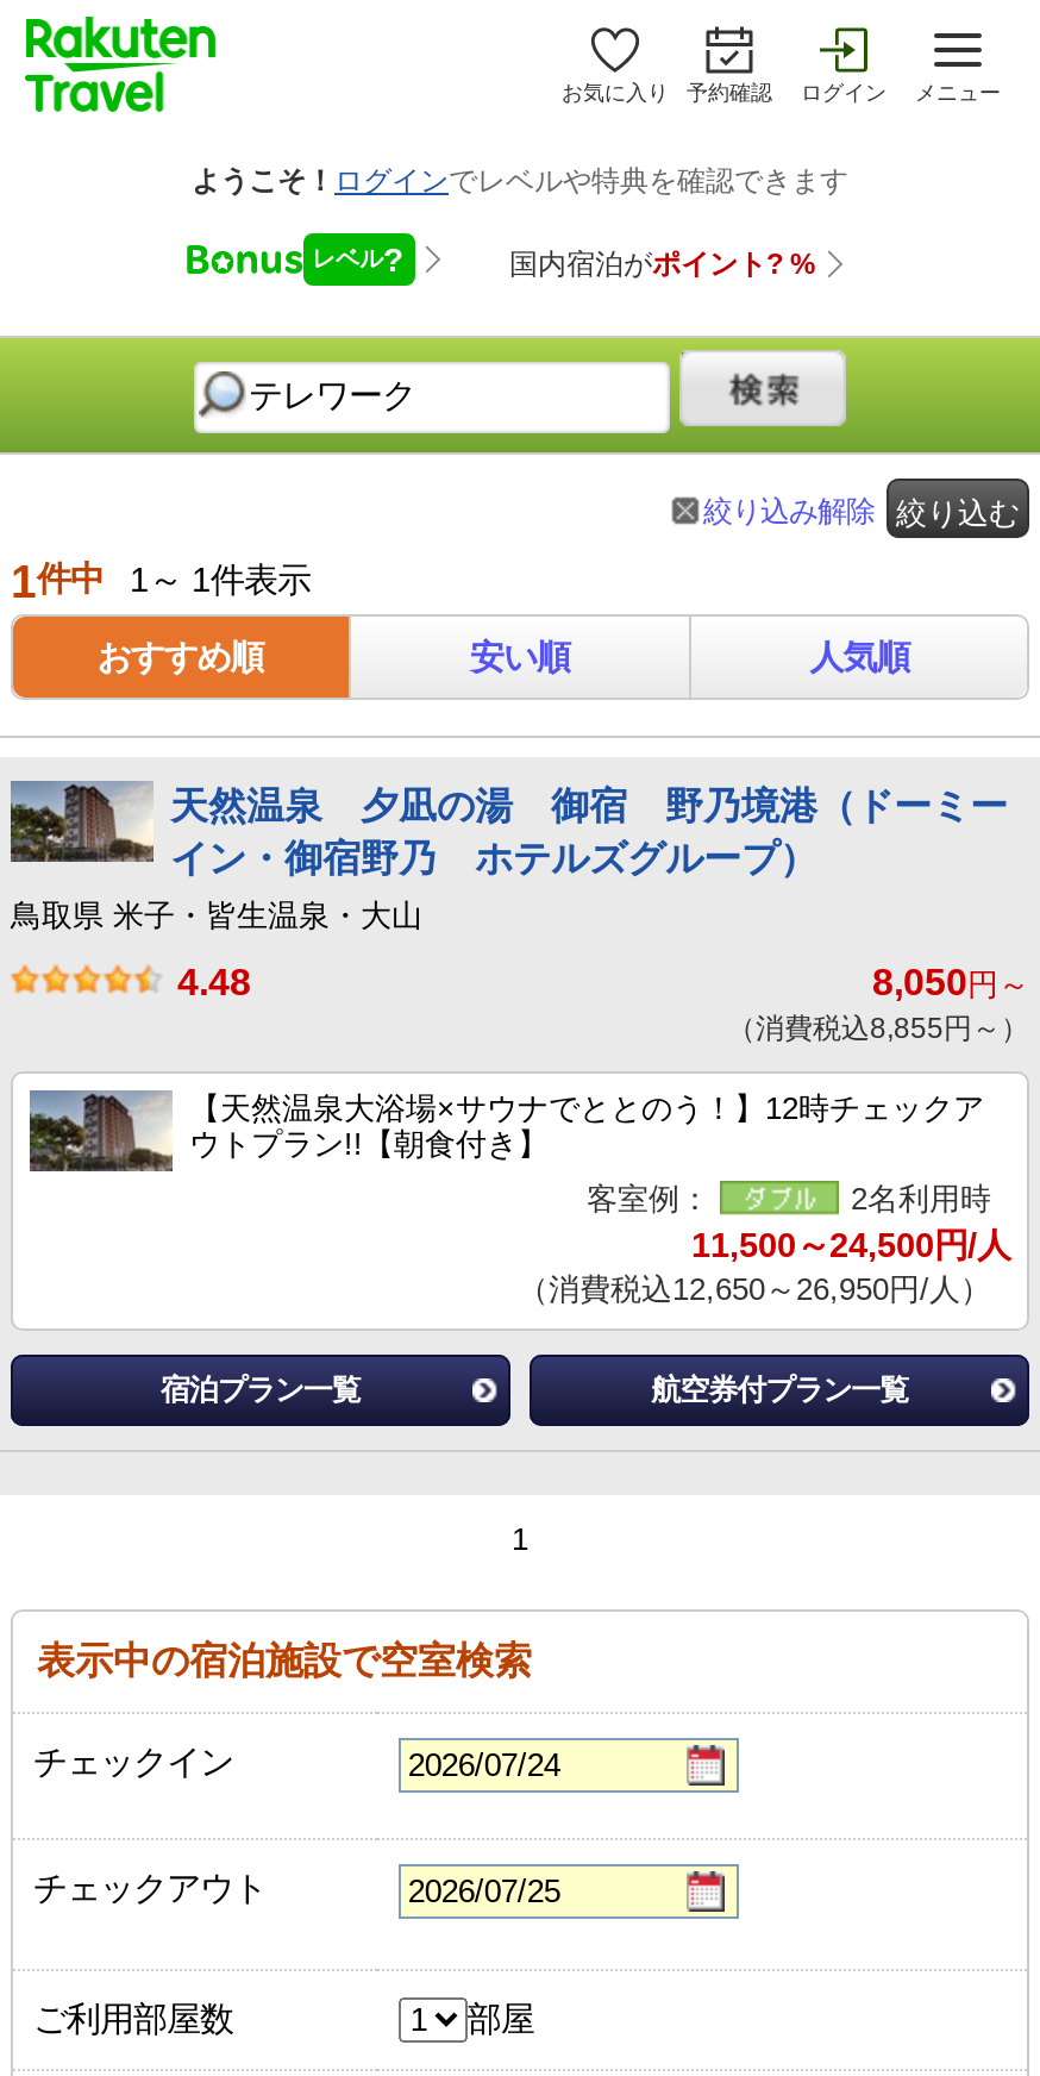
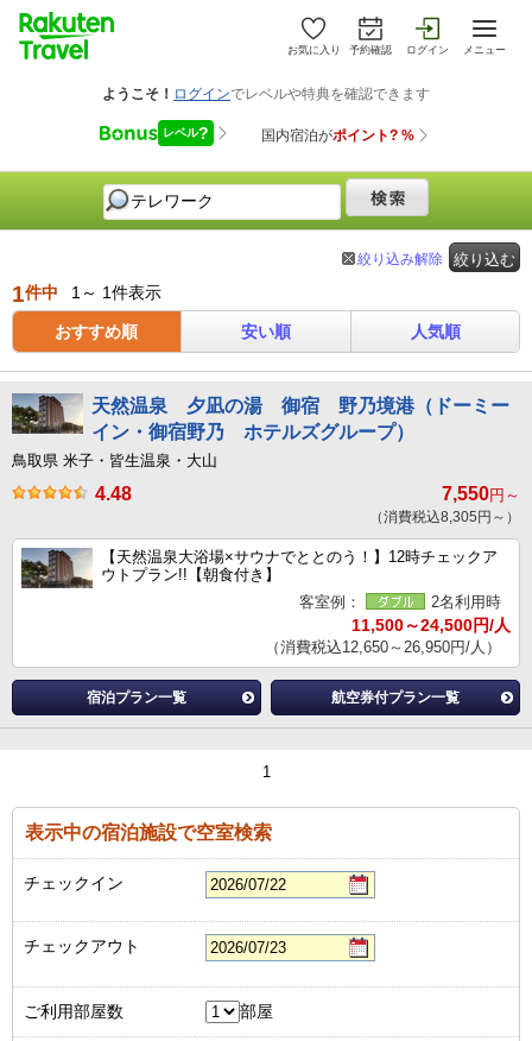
- 8,050円～
+ 7,550円～

- （消費税込8,855円～）
+ （消費税込8,305円～）
